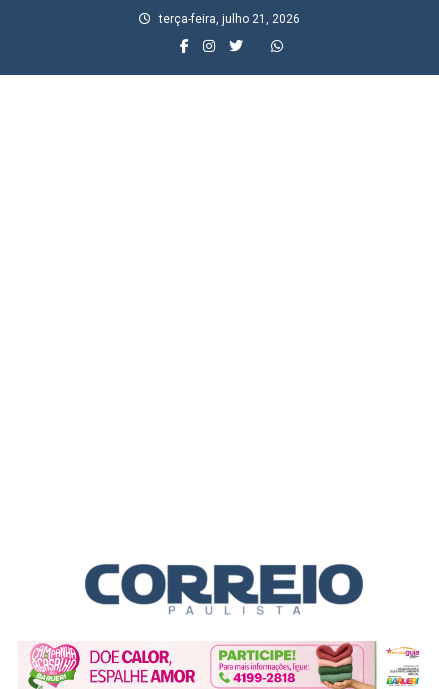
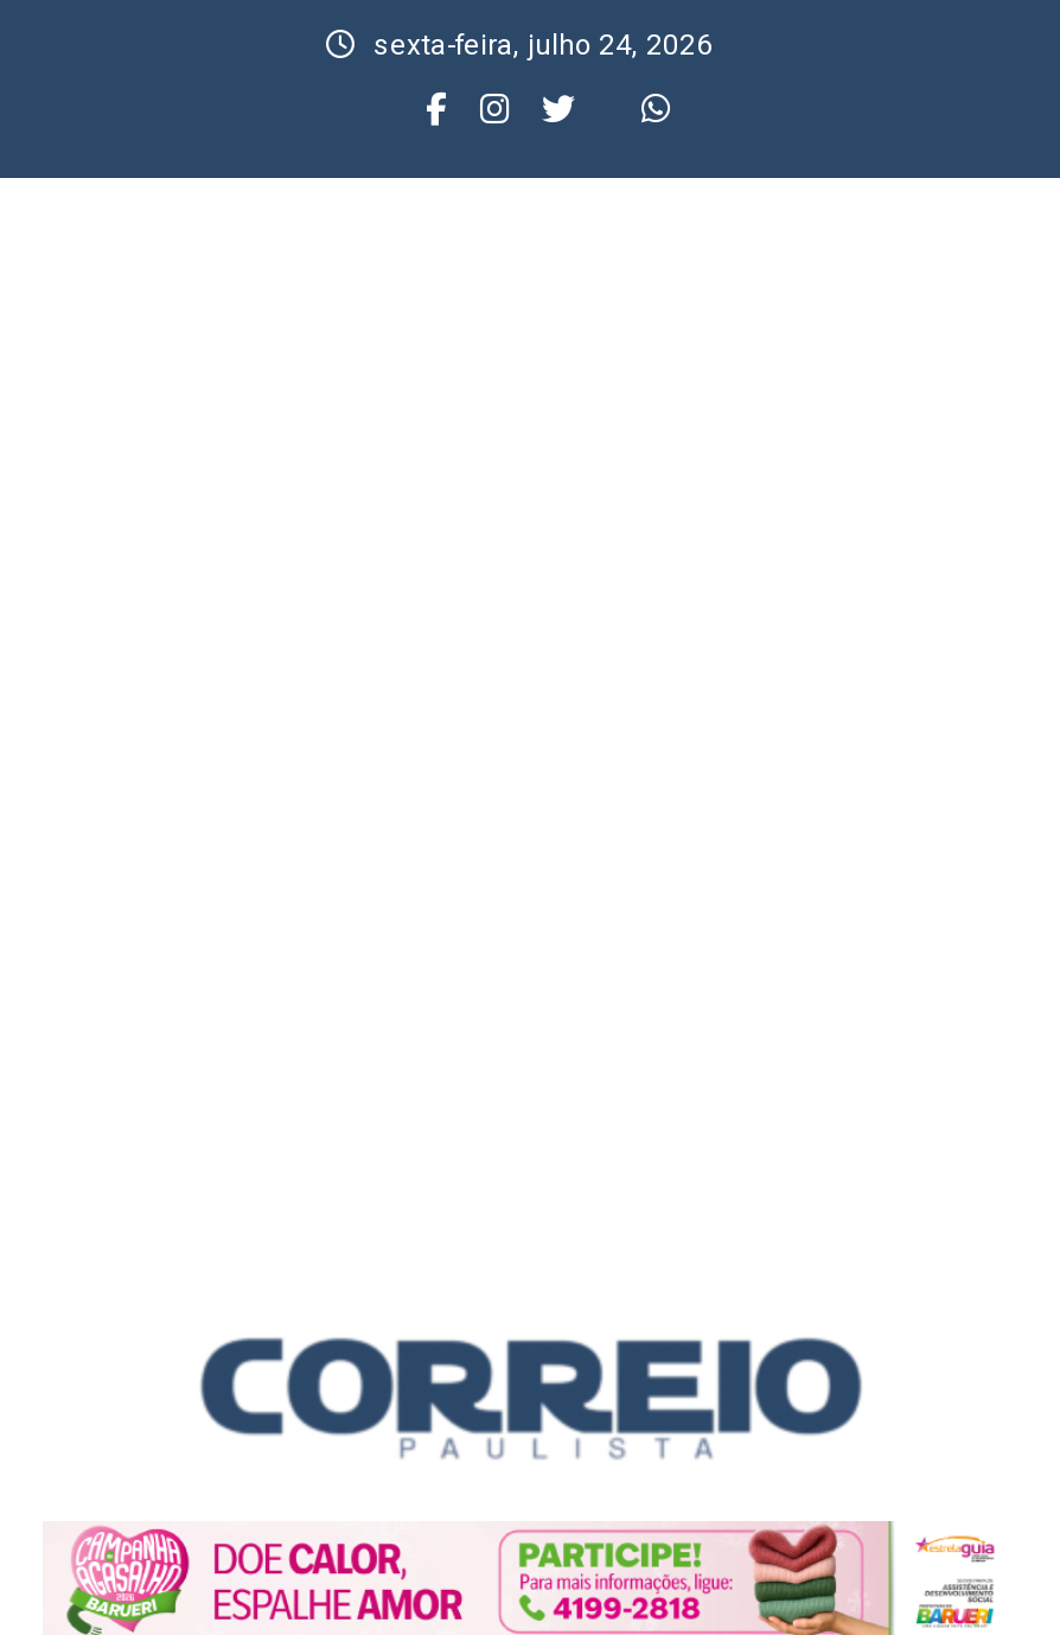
- terça-feira, julho 21, 2026
+ sexta-feira, julho 24, 2026
